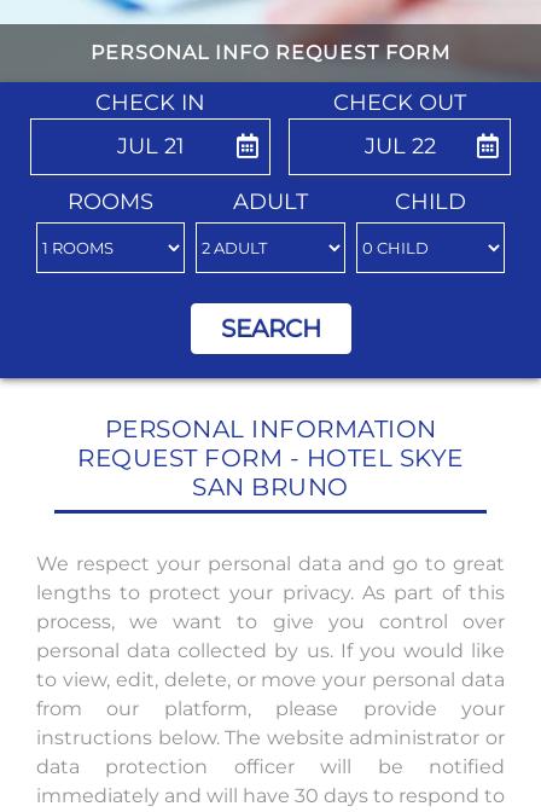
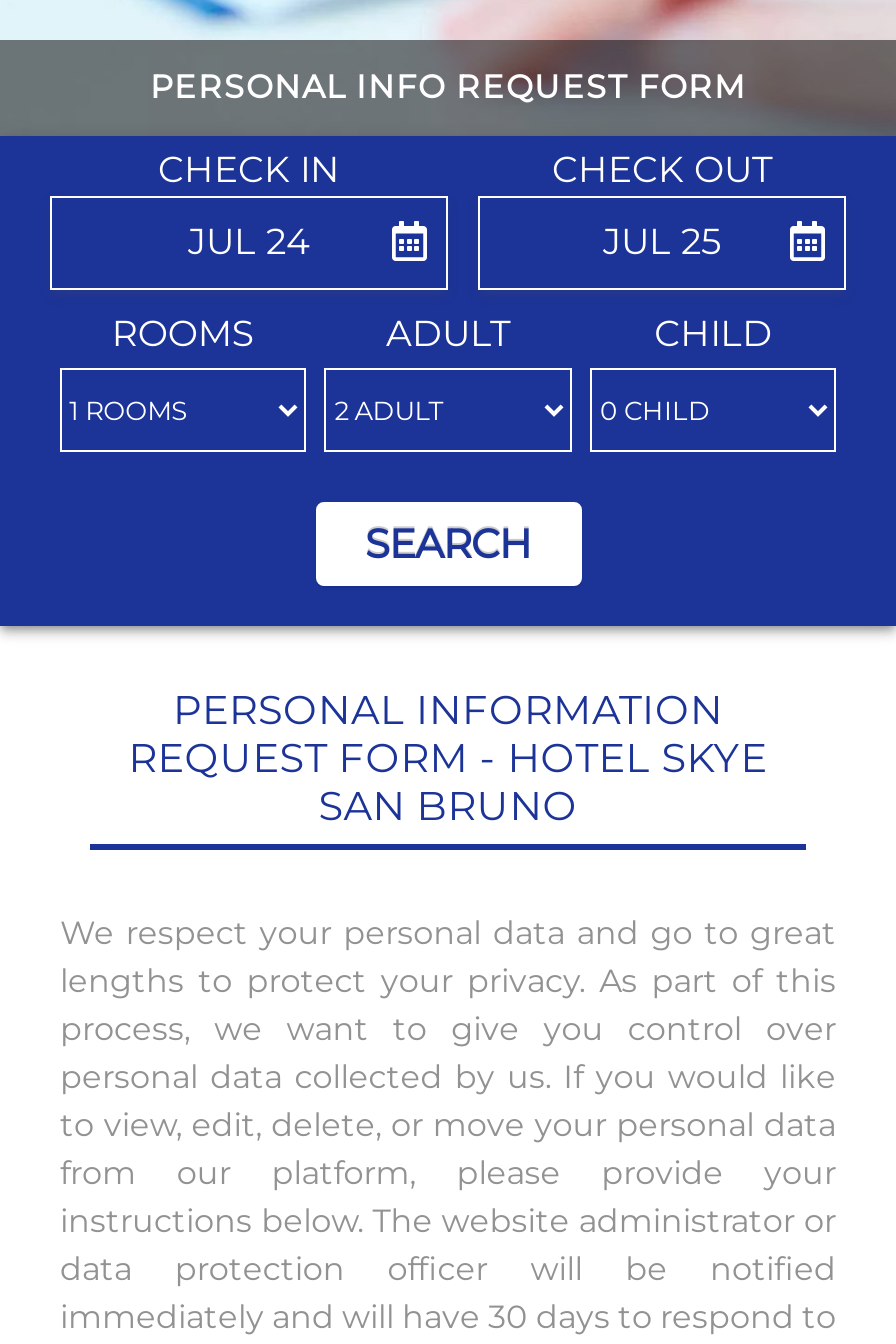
- JUL 21
+ JUL 24

- JUL 22
+ JUL 25
